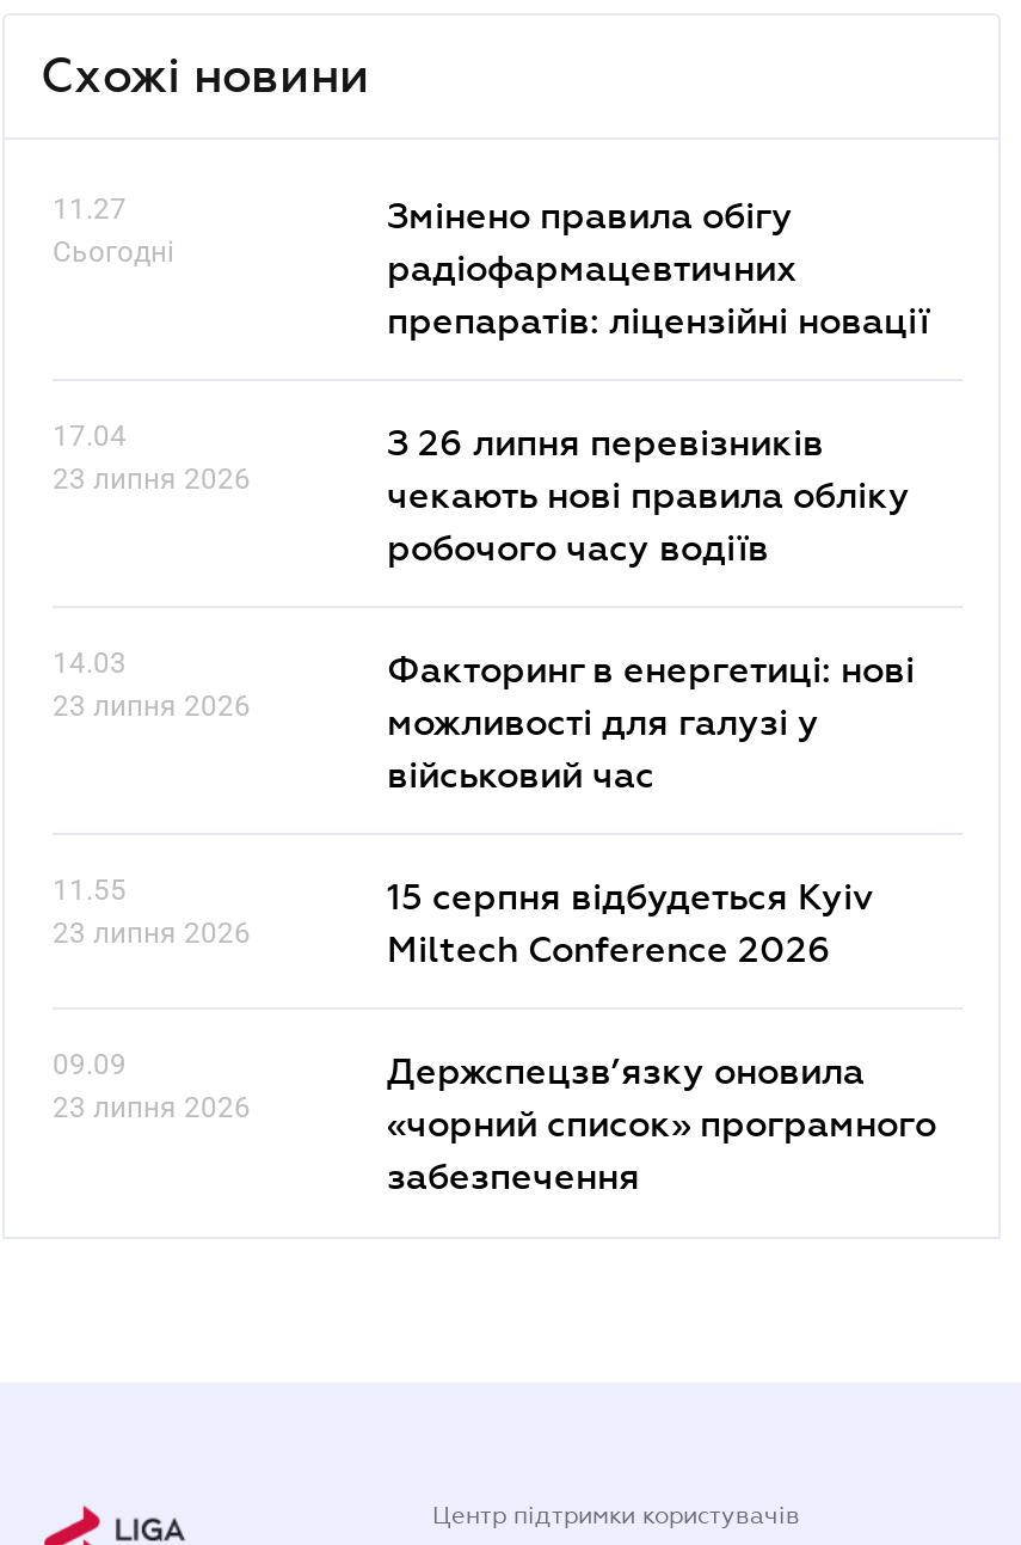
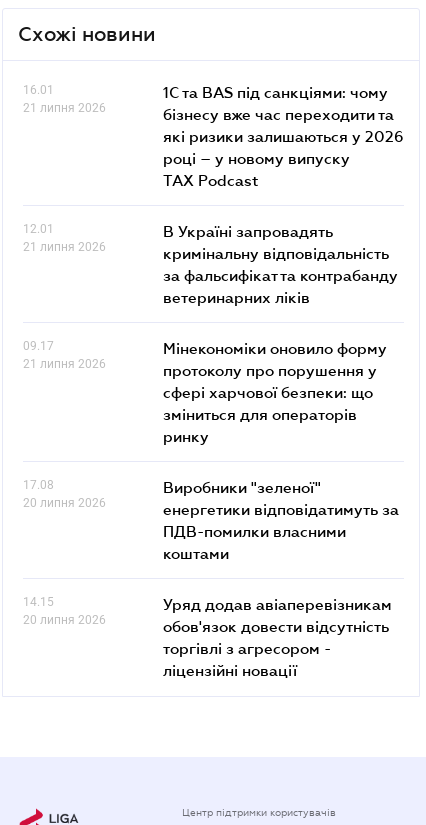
- 11.27
- Сьогодні
+ 16.01
+ 21 липня 2026

- Змінено правила обігу
- радіофармацевтичних
- препаратів: ліцензійні новації
+ 1С та BAS під санкціями: чому
+ бізнесу вже час переходити та
+ які ризики залишаються у 2026
+ році – у новому випуску
+ TAX Podcast

- 17.04
- 23 липня 2026
+ 12.01
+ 21 липня 2026

- З 26 липня перевізників
- чекають нові правила обліку
- робочого часу водіїв
+ В Україні запровадять
+ кримінальну відповідальність
+ за фальсифікат та контрабанду
+ ветеринарних ліків

- 14.03
- 23 липня 2026
+ 09.17
+ 21 липня 2026

- Факторинг в енергетиці: нові
- можливості для галузі у
- військовий час
+ Мінекономіки оновило форму
+ протоколу про порушення у
+ сфері харчової безпеки: що
+ зміниться для операторів
+ ринку

- 11.55
- 23 липня 2026
+ 17.08
+ 20 липня 2026

- 15 серпня відбудеться Kyiv
- Miltech Conference 2026
+ Виробники "зеленої"
+ енергетики відповідатимуть за
+ ПДВ-помилки власними
+ коштами

- 09.09
- 23 липня 2026
+ 14.15
+ 20 липня 2026

- Держспецзв’язку оновила
- «чорний список» програмного
- забезпечення
+ Уряд додав авіаперевізникам
+ обов'язок довести відсутність
+ торгівлі з агресором -
+ ліцензійні новації
